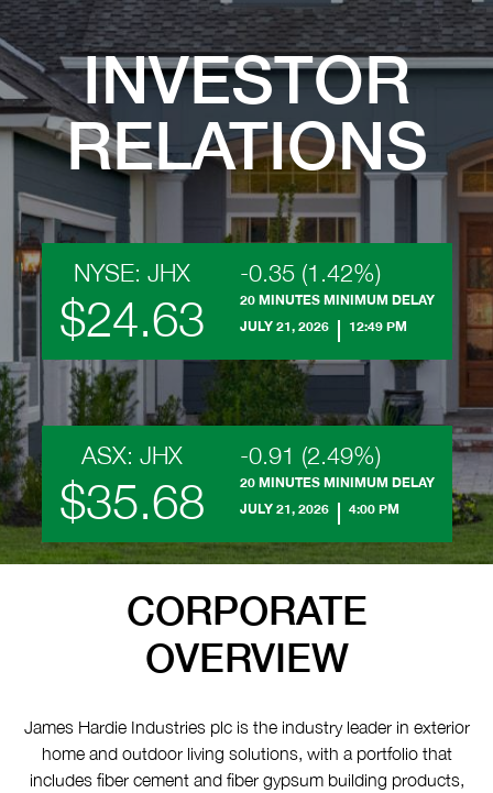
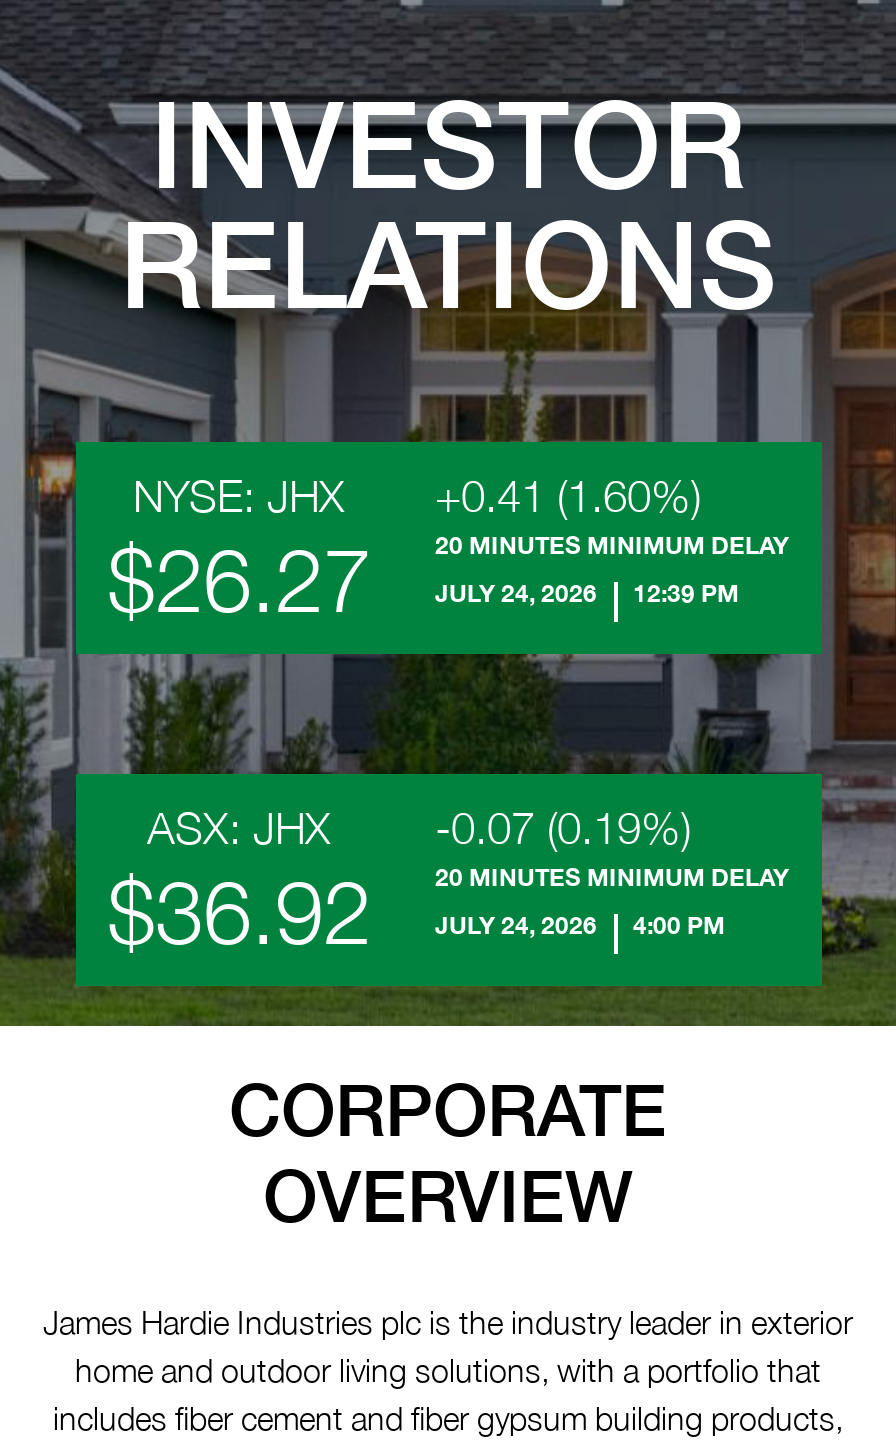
- NYSE: JHX -0.35 (1.42%)
+ NYSE: JHX +0.41 (1.60%)

- $24.63
+ $26.27

- JULY 21, 2026
+ JULY 24, 2026

- 12:49 PM
+ 12:39 PM

- ASX: JHX -0.91 (2.49%)
+ ASX: JHX -0.07 (0.19%)

- $35.68
+ $36.92

- JULY 21, 2026 4:00 PM
+ JULY 24, 2026 4:00 PM
